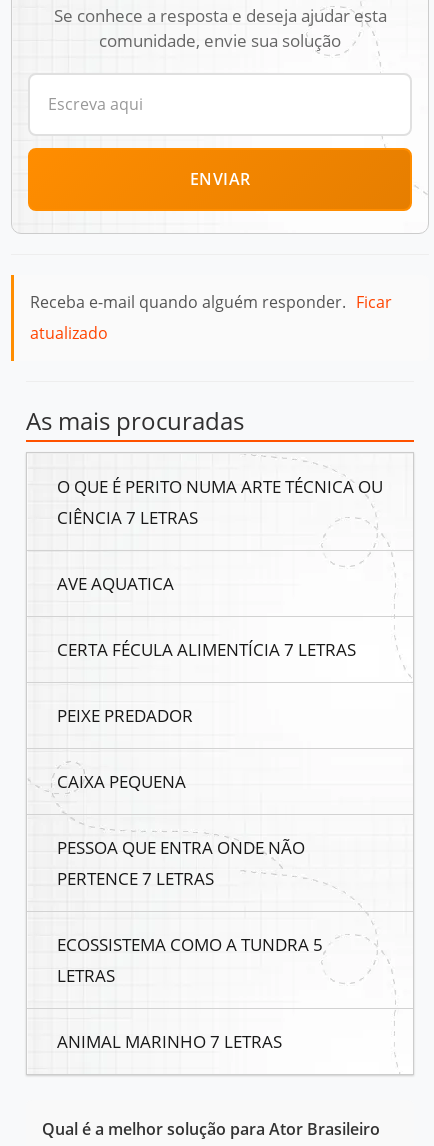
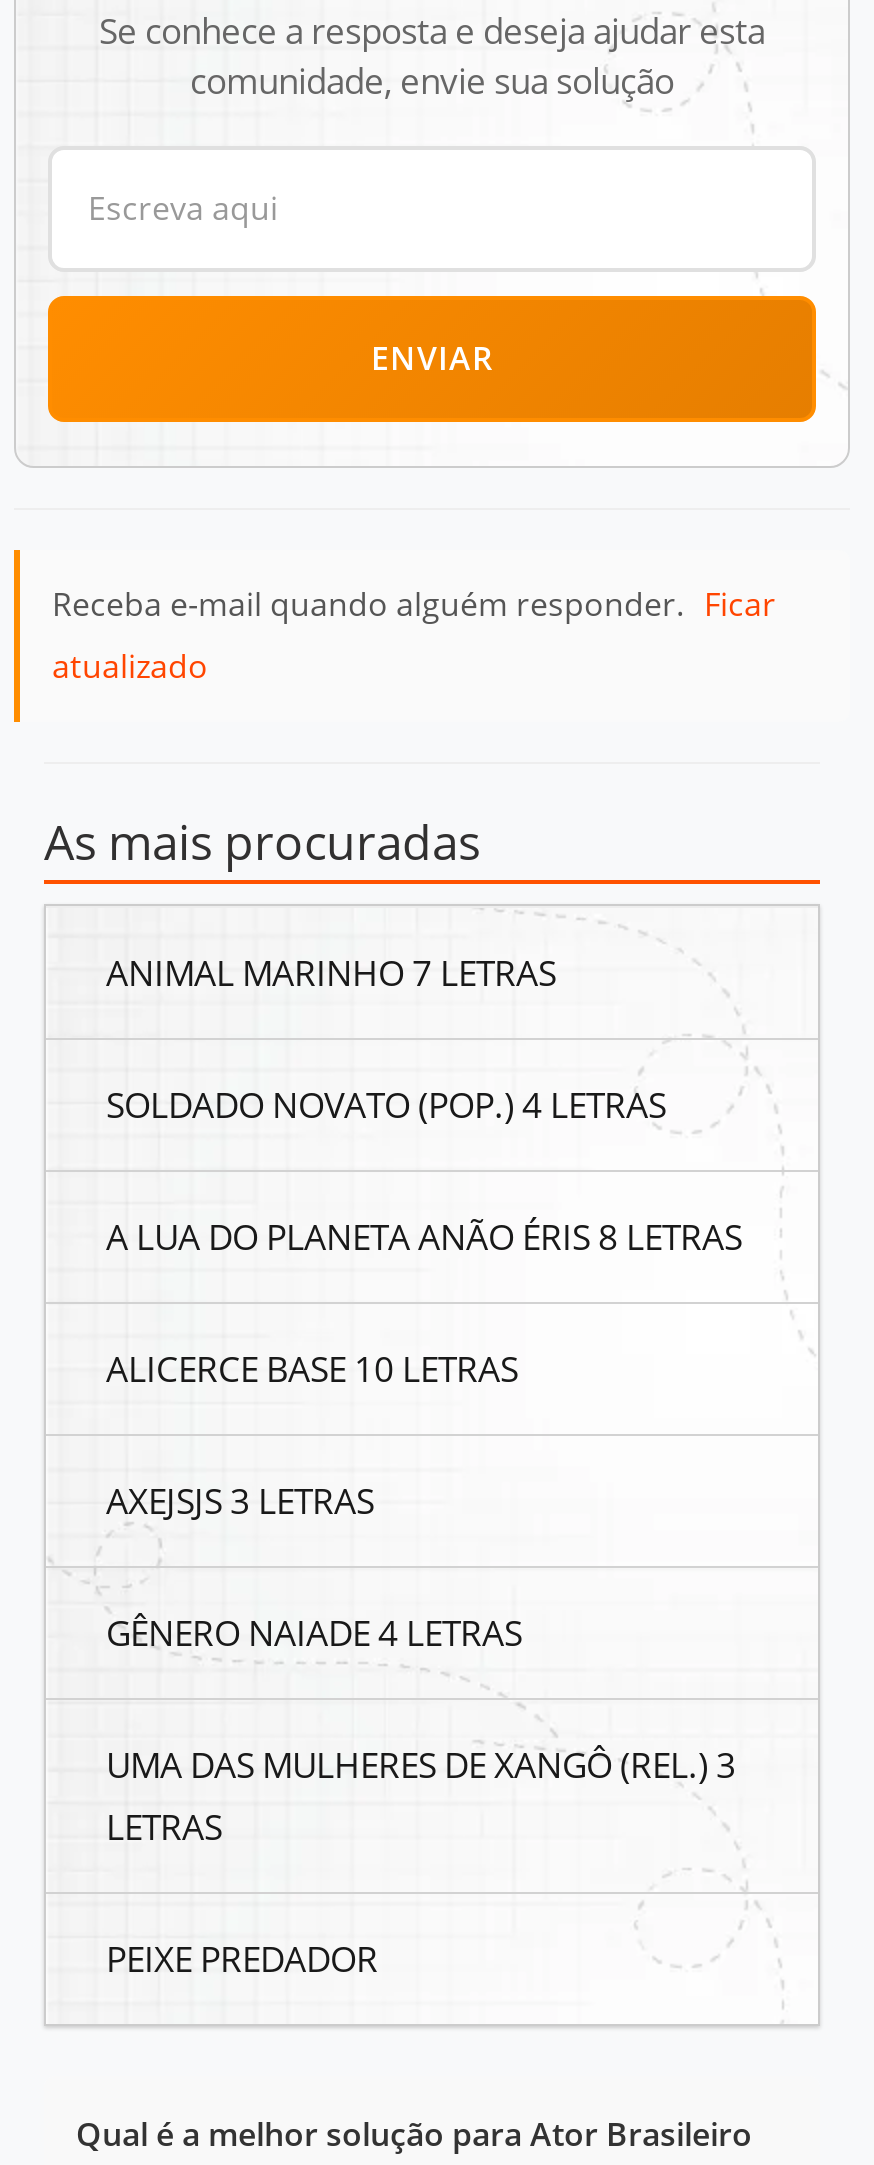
- O QUE É PERITO NUMA ARTE TÉCNICA OU
- CIÊNCIA 7 LETRAS
- AVE AQUATICA
- CERTA FÉCULA ALIMENTÍCIA 7 LETRAS
+ SOLDADO NOVATO (POP.) 4 LETRAS
+ A LUA DO PLANETA ANÃO ÉRIS 8 LETRAS
+ ALICERCE BASE 10 LETRAS
+ AXEJSJS 3 LETRAS
+ GÊNERO NAIADE 4 LETRAS
+ UMA DAS MULHERES DE XANGÔ (REL.) 3

moved down: PEIXE PREDADOR

- CAIXA PEQUENA
- PESSOA QUE ENTRA ONDE NÃO
- PERTENCE 7 LETRAS
- ECOSSISTEMA COMO A TUNDRA 5

moved up: LETRAS | ANIMAL MARINHO 7 LETRAS
